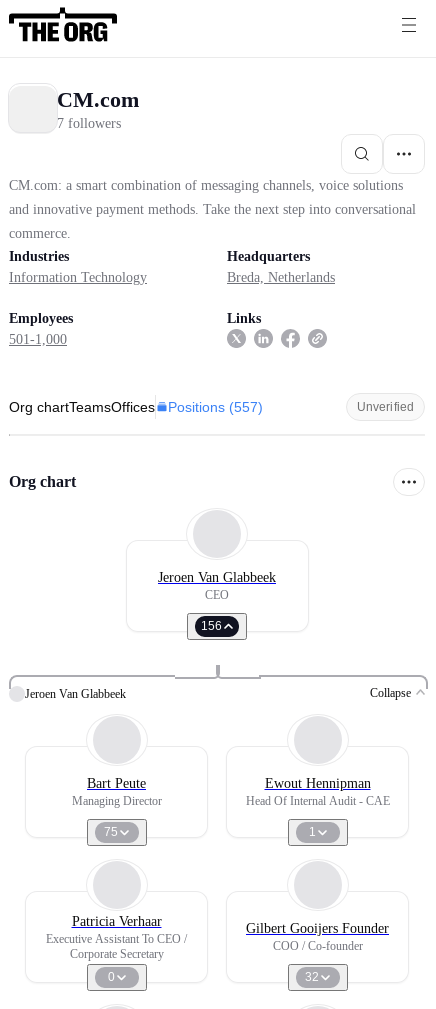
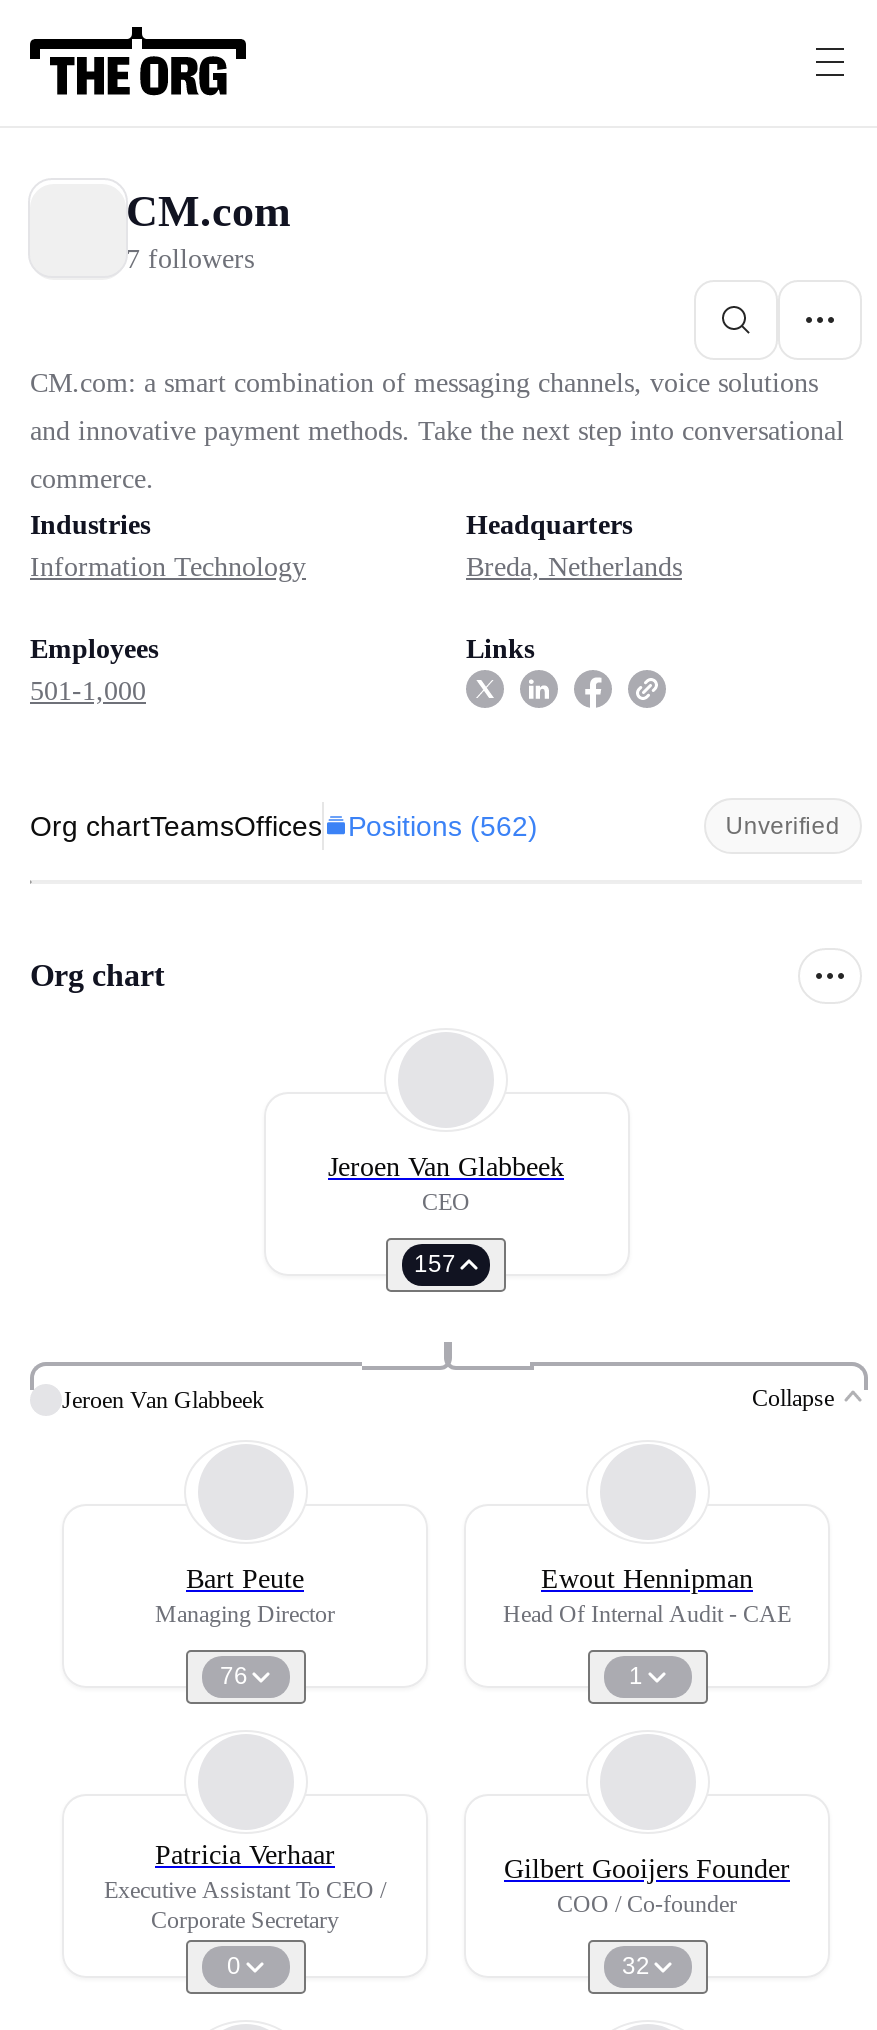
- Org chartTeamsOffices Positions (557)
+ Org chartTeamsOffices Positions (562)

- 156
+ 157

- 75
+ 76
